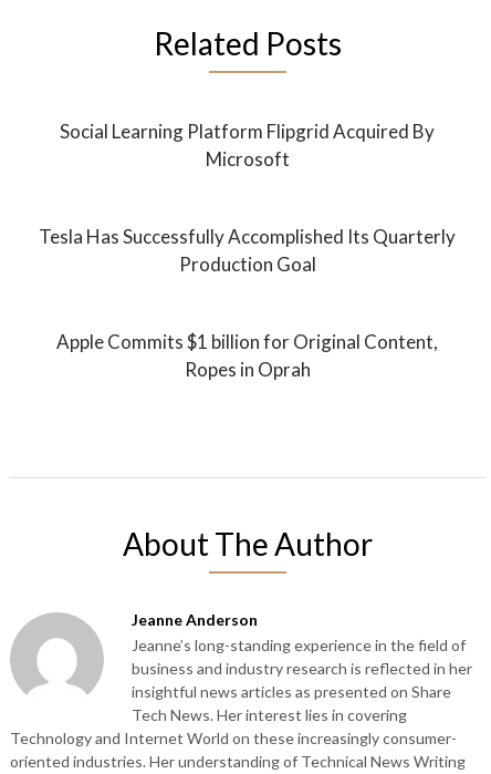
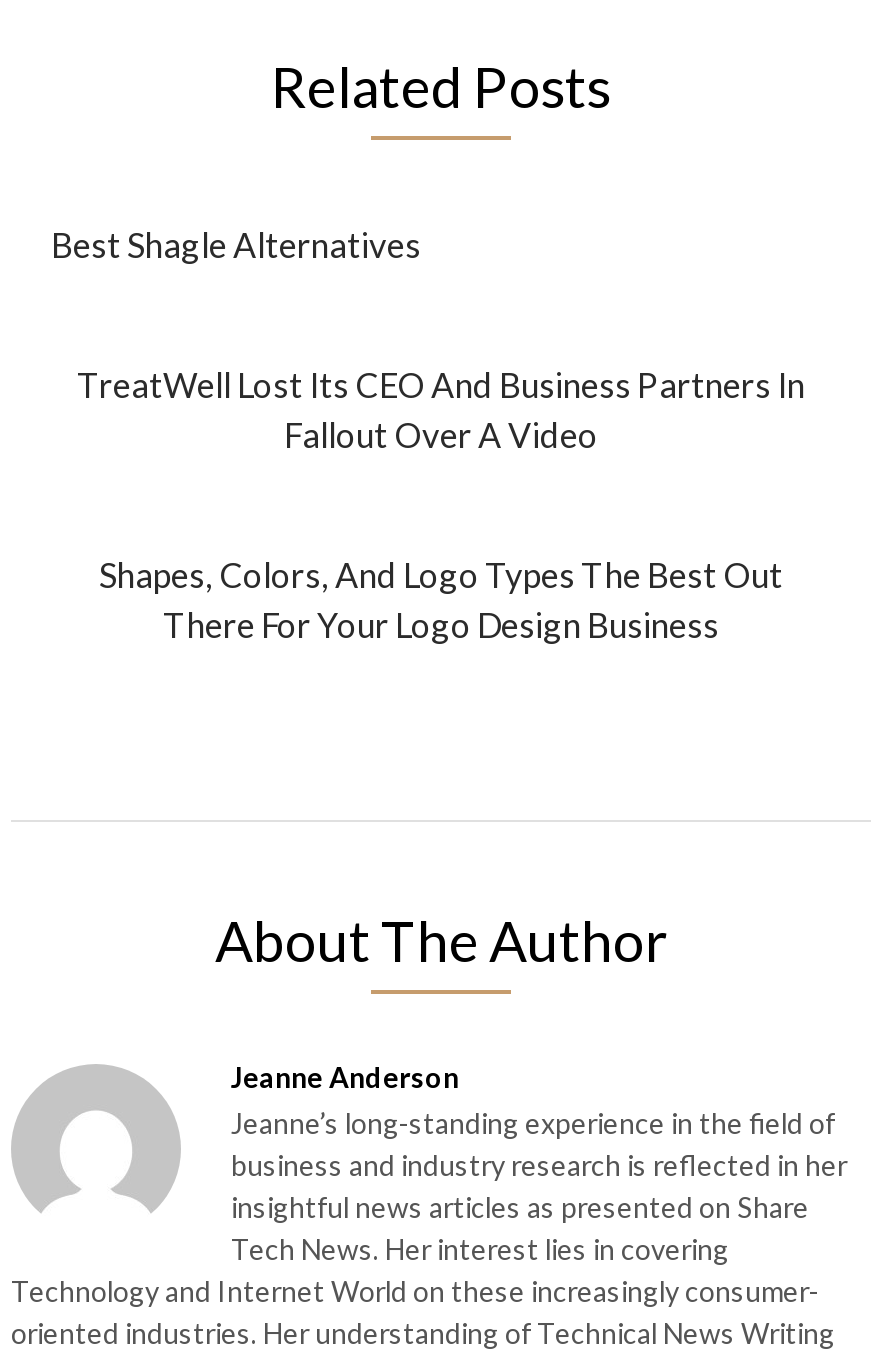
- Social Learning Platform Flipgrid Acquired By
- Microsoft
+ Best Shagle Alternatives

- Tesla Has Successfully Accomplished Its Quarterly
- Production Goal
+ TreatWell Lost Its CEO And Business Partners In
+ Fallout Over A Video

- Apple Commits $1 billion for Original Content,
- Ropes in Oprah
+ Shapes, Colors, And Logo Types The Best Out
+ There For Your Logo Design Business
